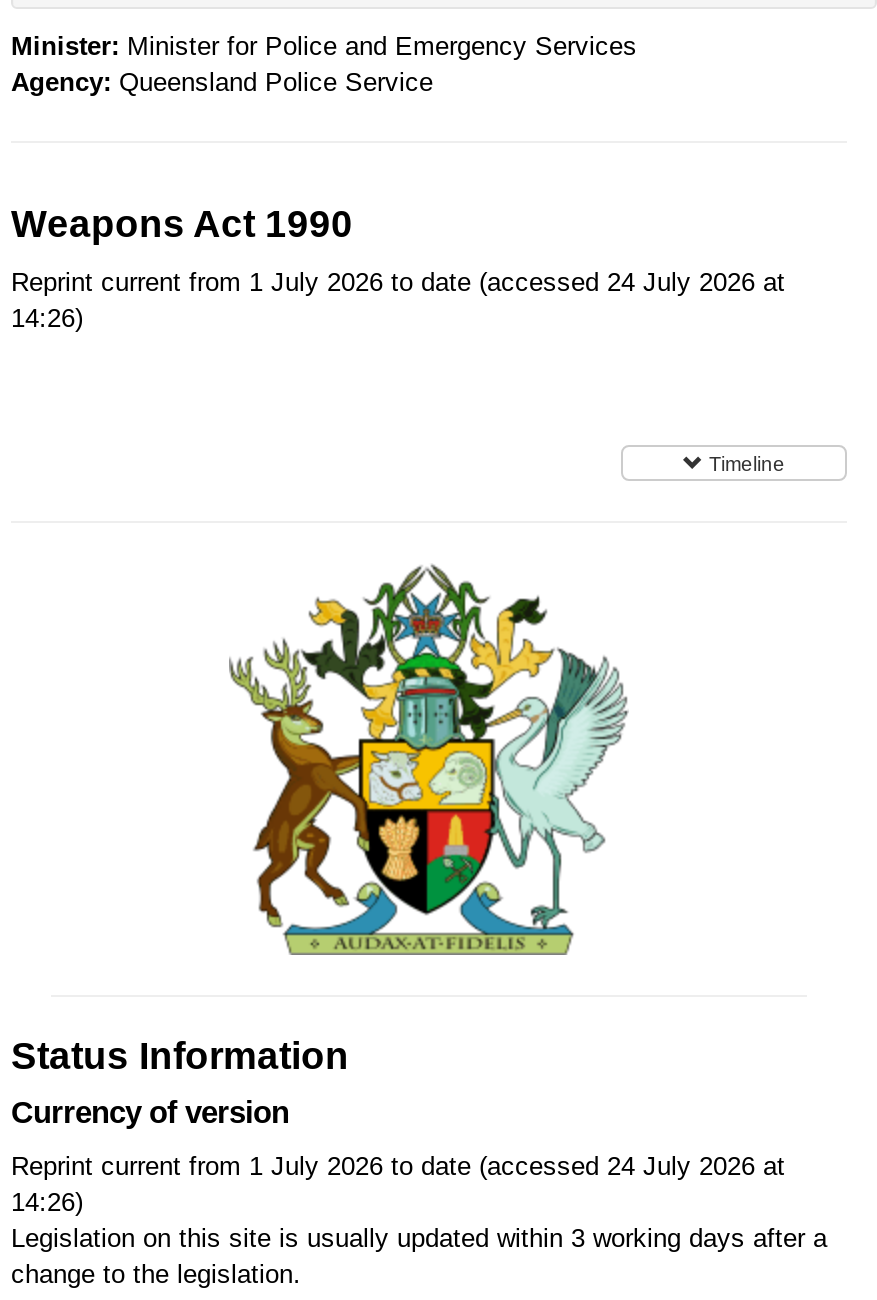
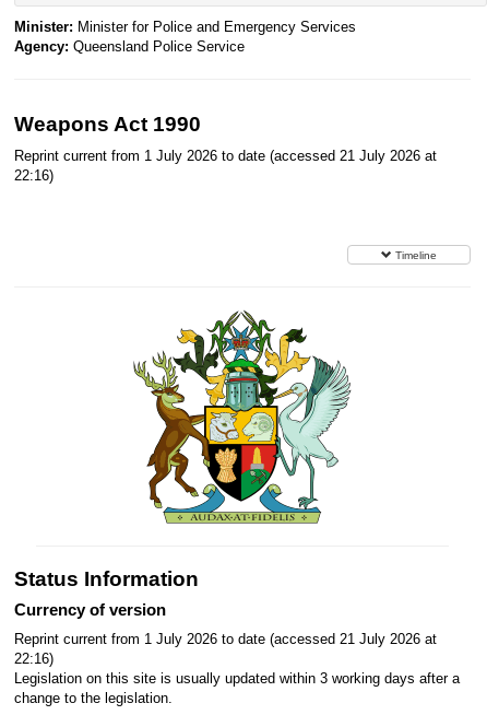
- Reprint current from 1 July 2026 to date (accessed 24 July 2026 at
+ Reprint current from 1 July 2026 to date (accessed 21 July 2026 at

- 14:26)
+ 22:16)

- Reprint current from 1 July 2026 to date (accessed 24 July 2026 at
+ Reprint current from 1 July 2026 to date (accessed 21 July 2026 at

- 14:26)
+ 22:16)
